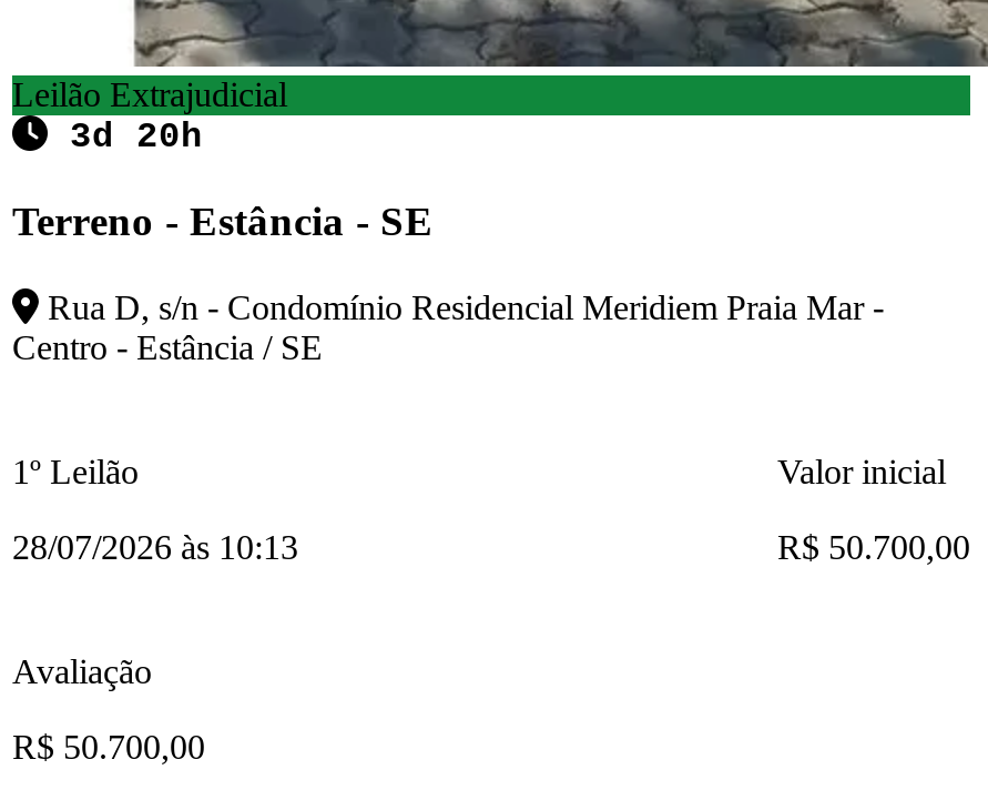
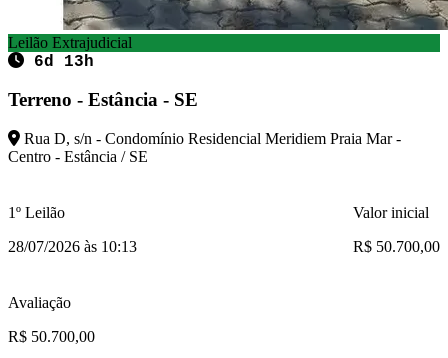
- 3d 20h
+ 6d 13h
